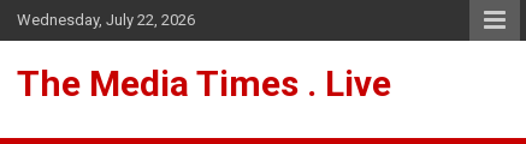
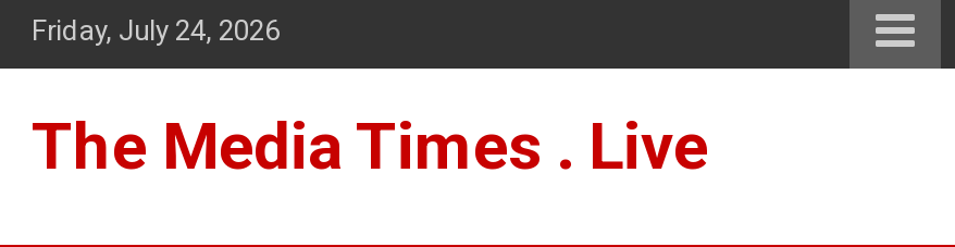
- Wednesday, July 22, 2026
+ Friday, July 24, 2026
